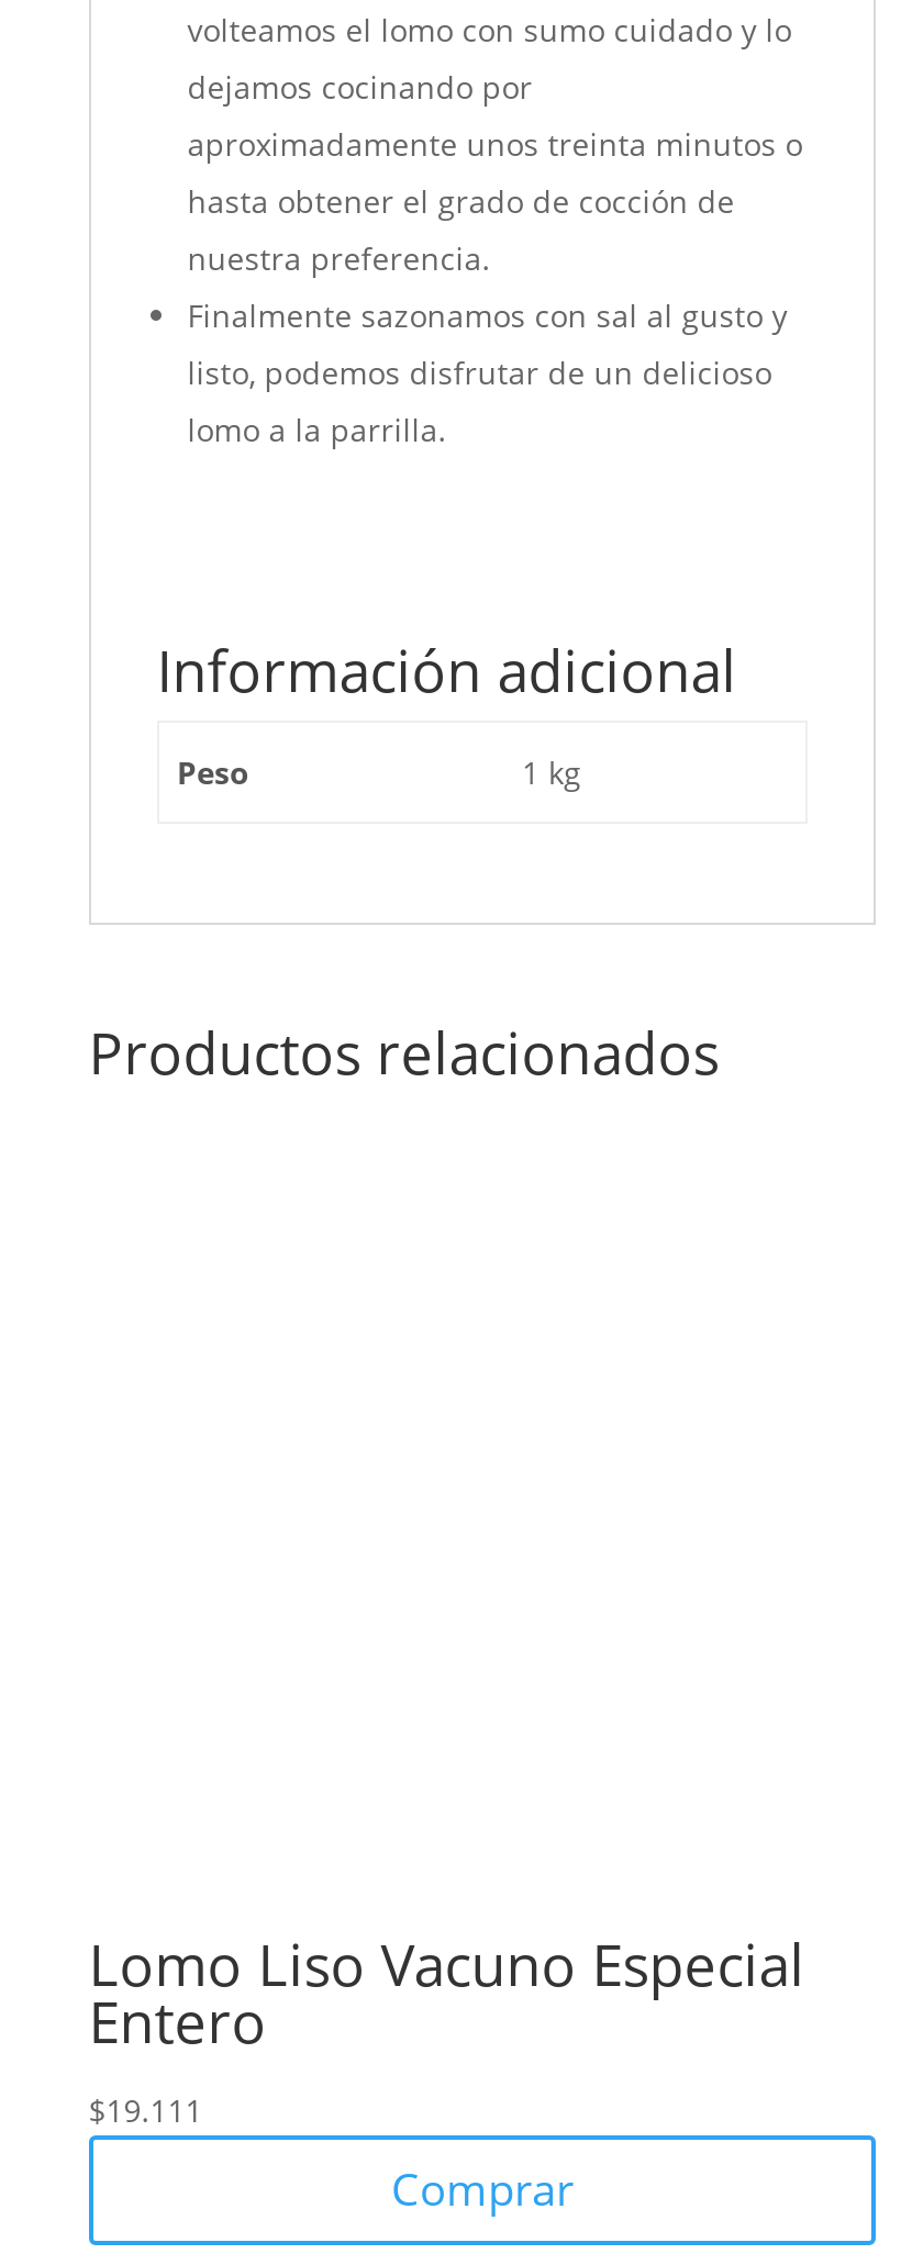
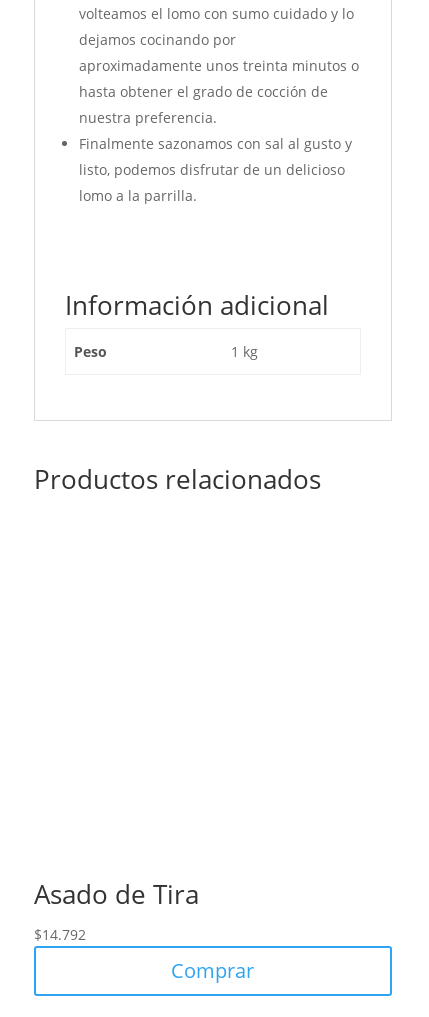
- Lomo Liso Vacuno Especial
- Entero
- $19.111
+ Asado de Tira
+ $14.792
